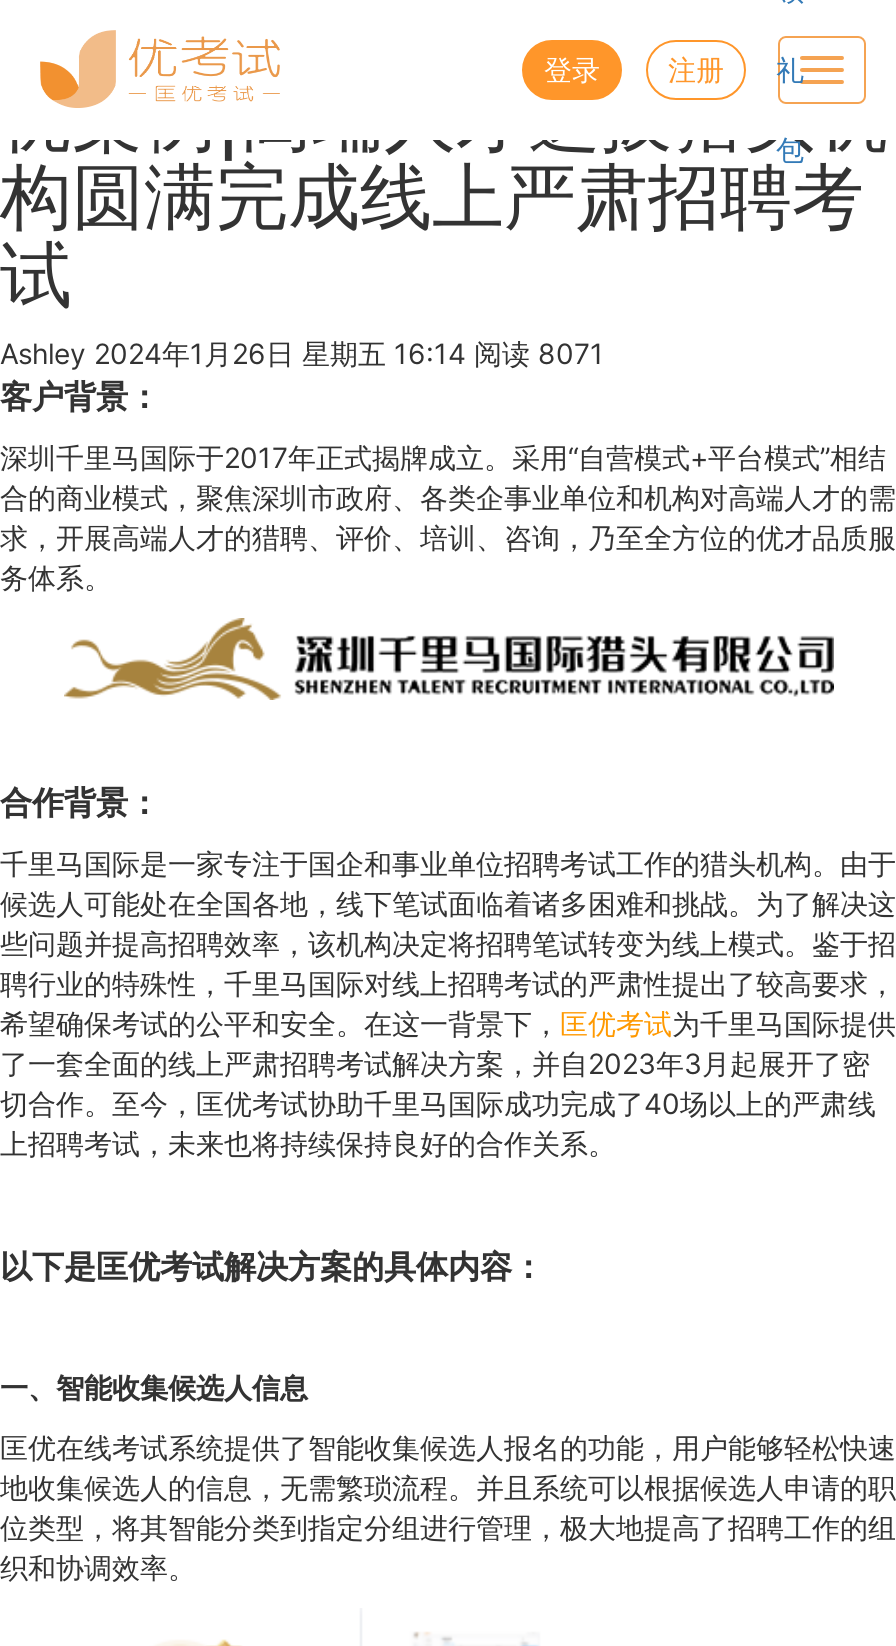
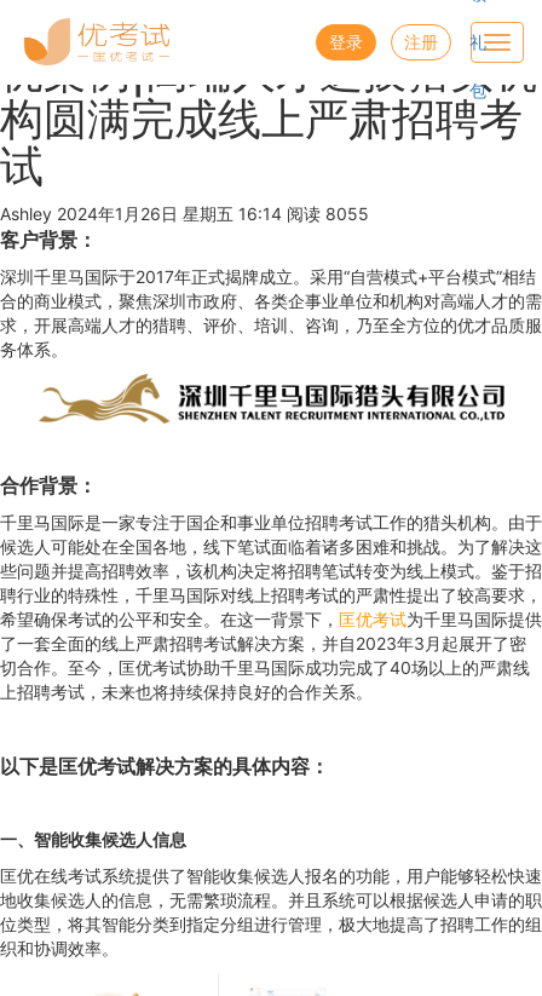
- Ashley 2024年1月26日 星期五 16:14 阅读 8071
+ Ashley 2024年1月26日 星期五 16:14 阅读 8055
